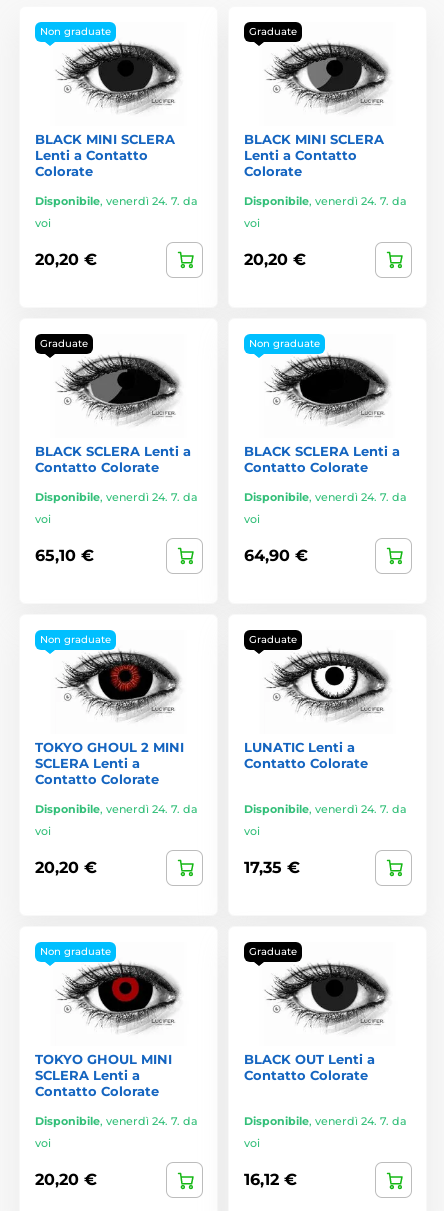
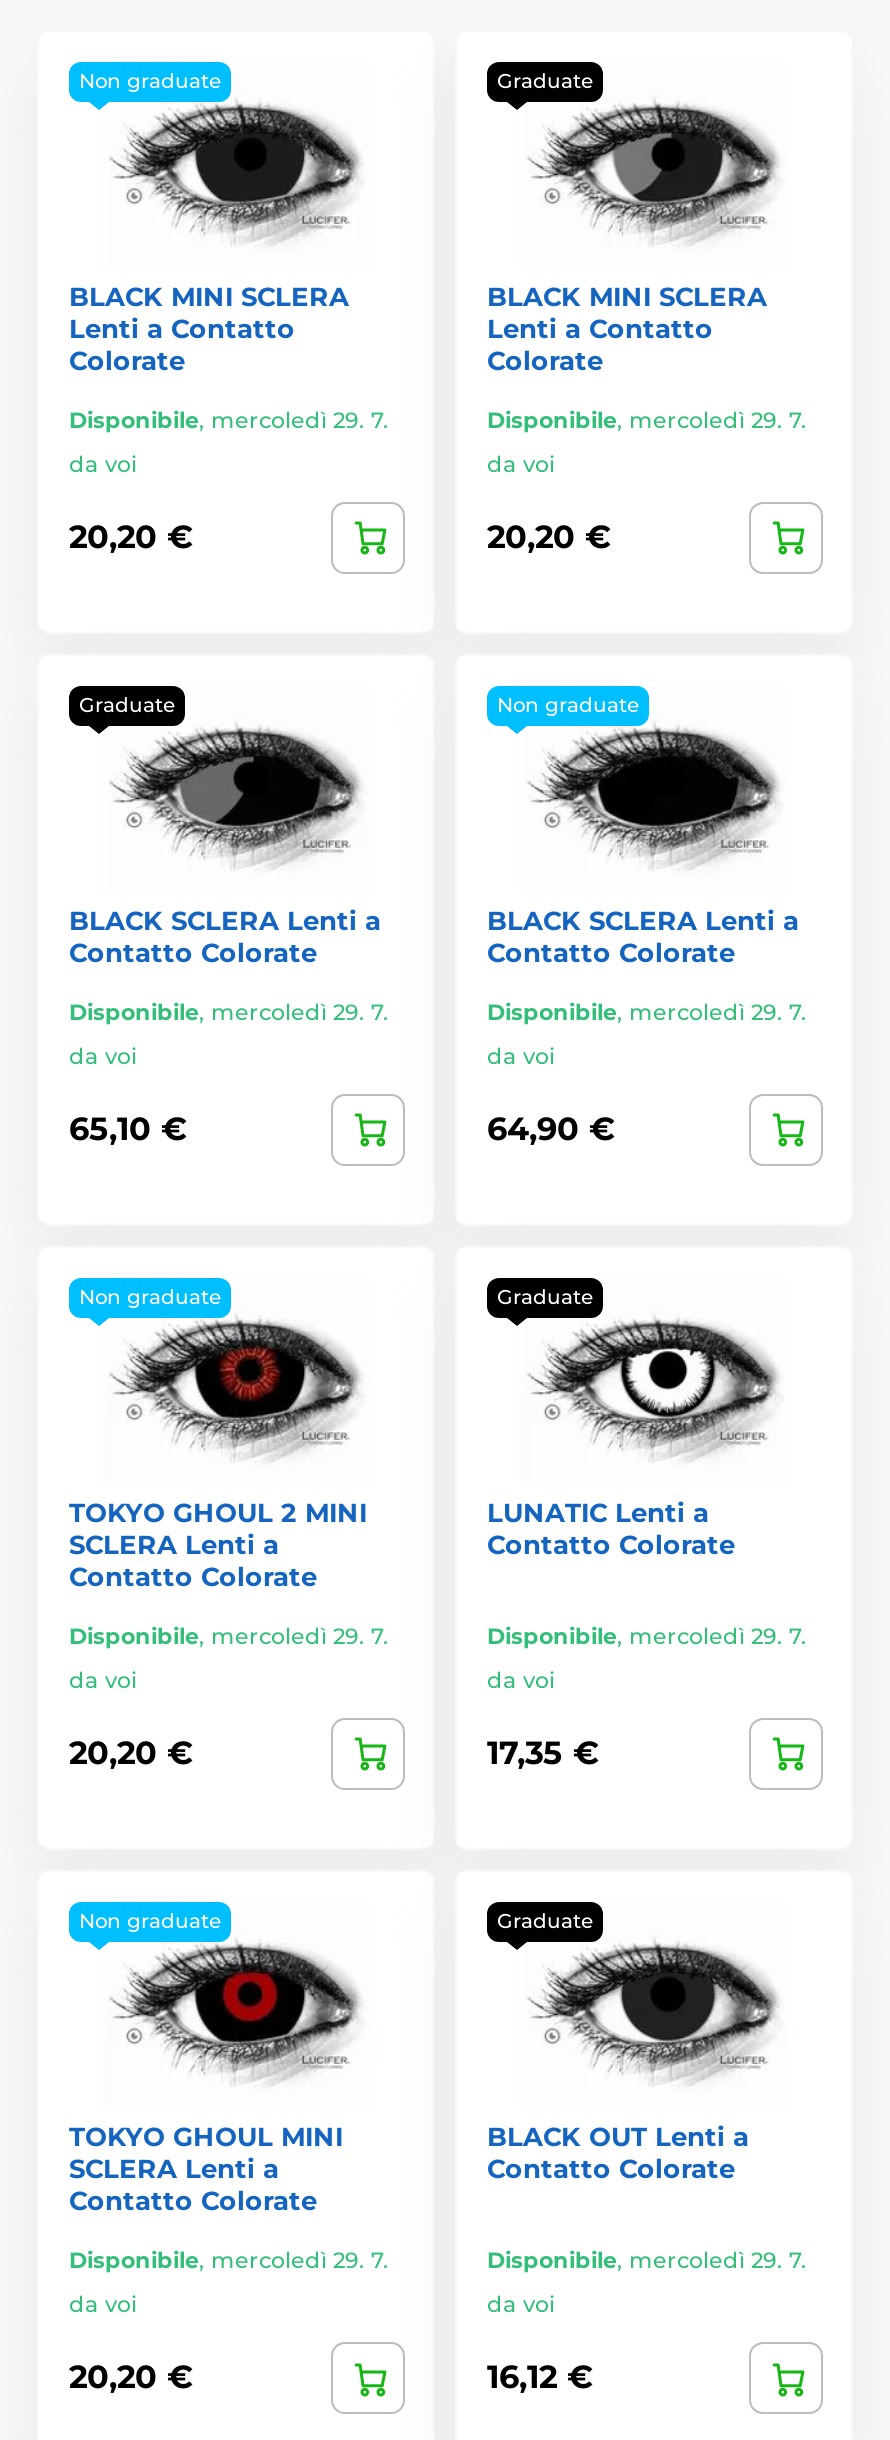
- Disponibile, venerdì 24. 7. da
+ Disponibile, mercoledì 29. 7.

- Disponibile, venerdì 24. 7. da
+ Disponibile, mercoledì 29. 7.

- voi
+ da voi

- voi
+ da voi

- Disponibile, venerdì 24. 7. da
+ Disponibile, mercoledì 29. 7.

- Disponibile, venerdì 24. 7. da
+ Disponibile, mercoledì 29. 7.

- voi
+ da voi

- voi
+ da voi

- Disponibile, venerdì 24. 7. da
+ Disponibile, mercoledì 29. 7.

- Disponibile, venerdì 24. 7. da
+ Disponibile, mercoledì 29. 7.

- voi
+ da voi

- voi
+ da voi

- Disponibile, venerdì 24. 7. da
+ Disponibile, mercoledì 29. 7.

- Disponibile, venerdì 24. 7. da
+ Disponibile, mercoledì 29. 7.

- voi
+ da voi

- voi
+ da voi
